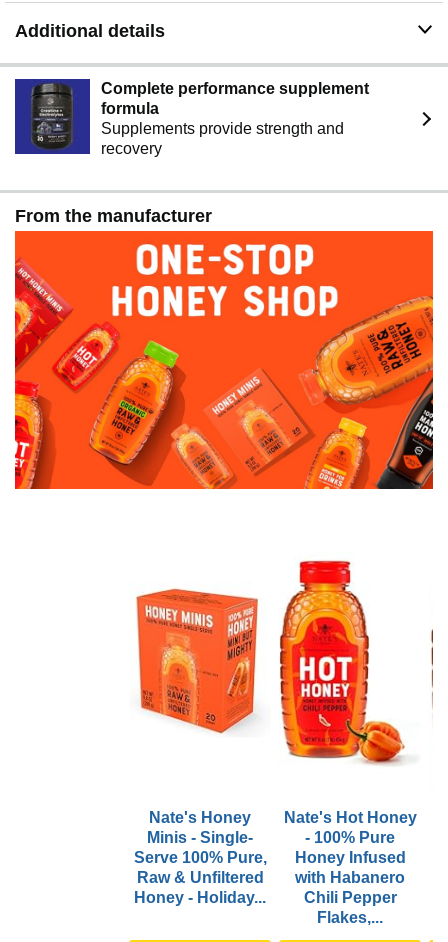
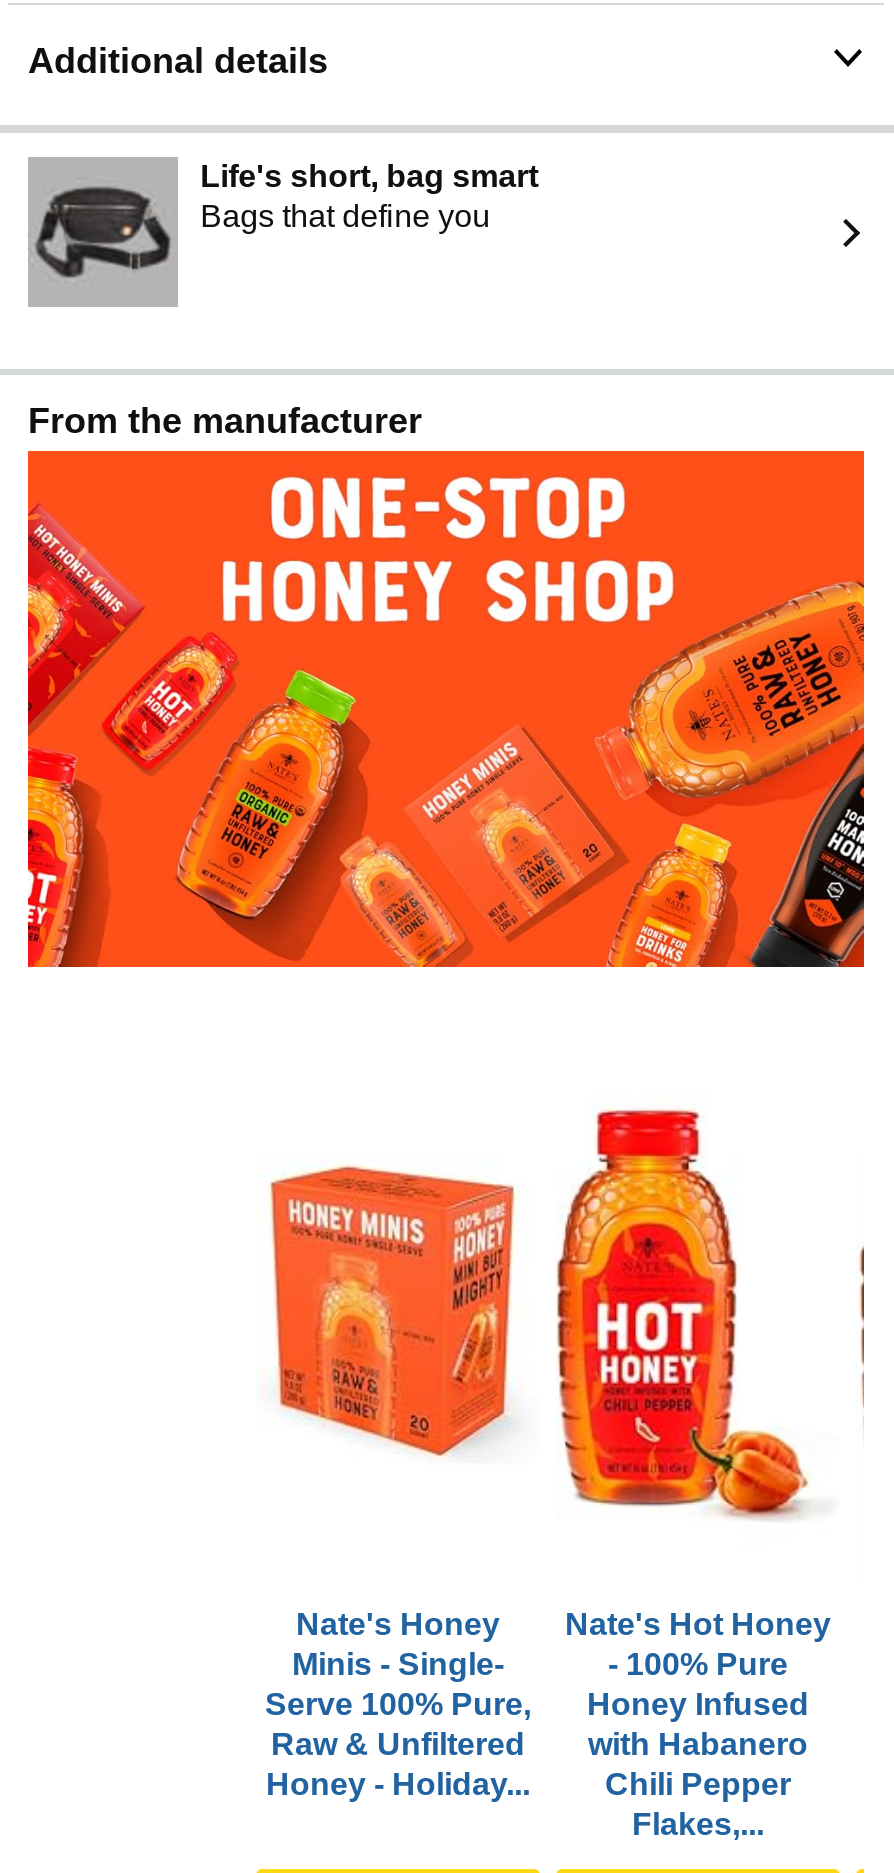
- [image]
- Complete performance supplement
- formula
- Supplements provide strength and
- recovery
+ [image]
+ Life's short, bag smart
+ Bags that define you
